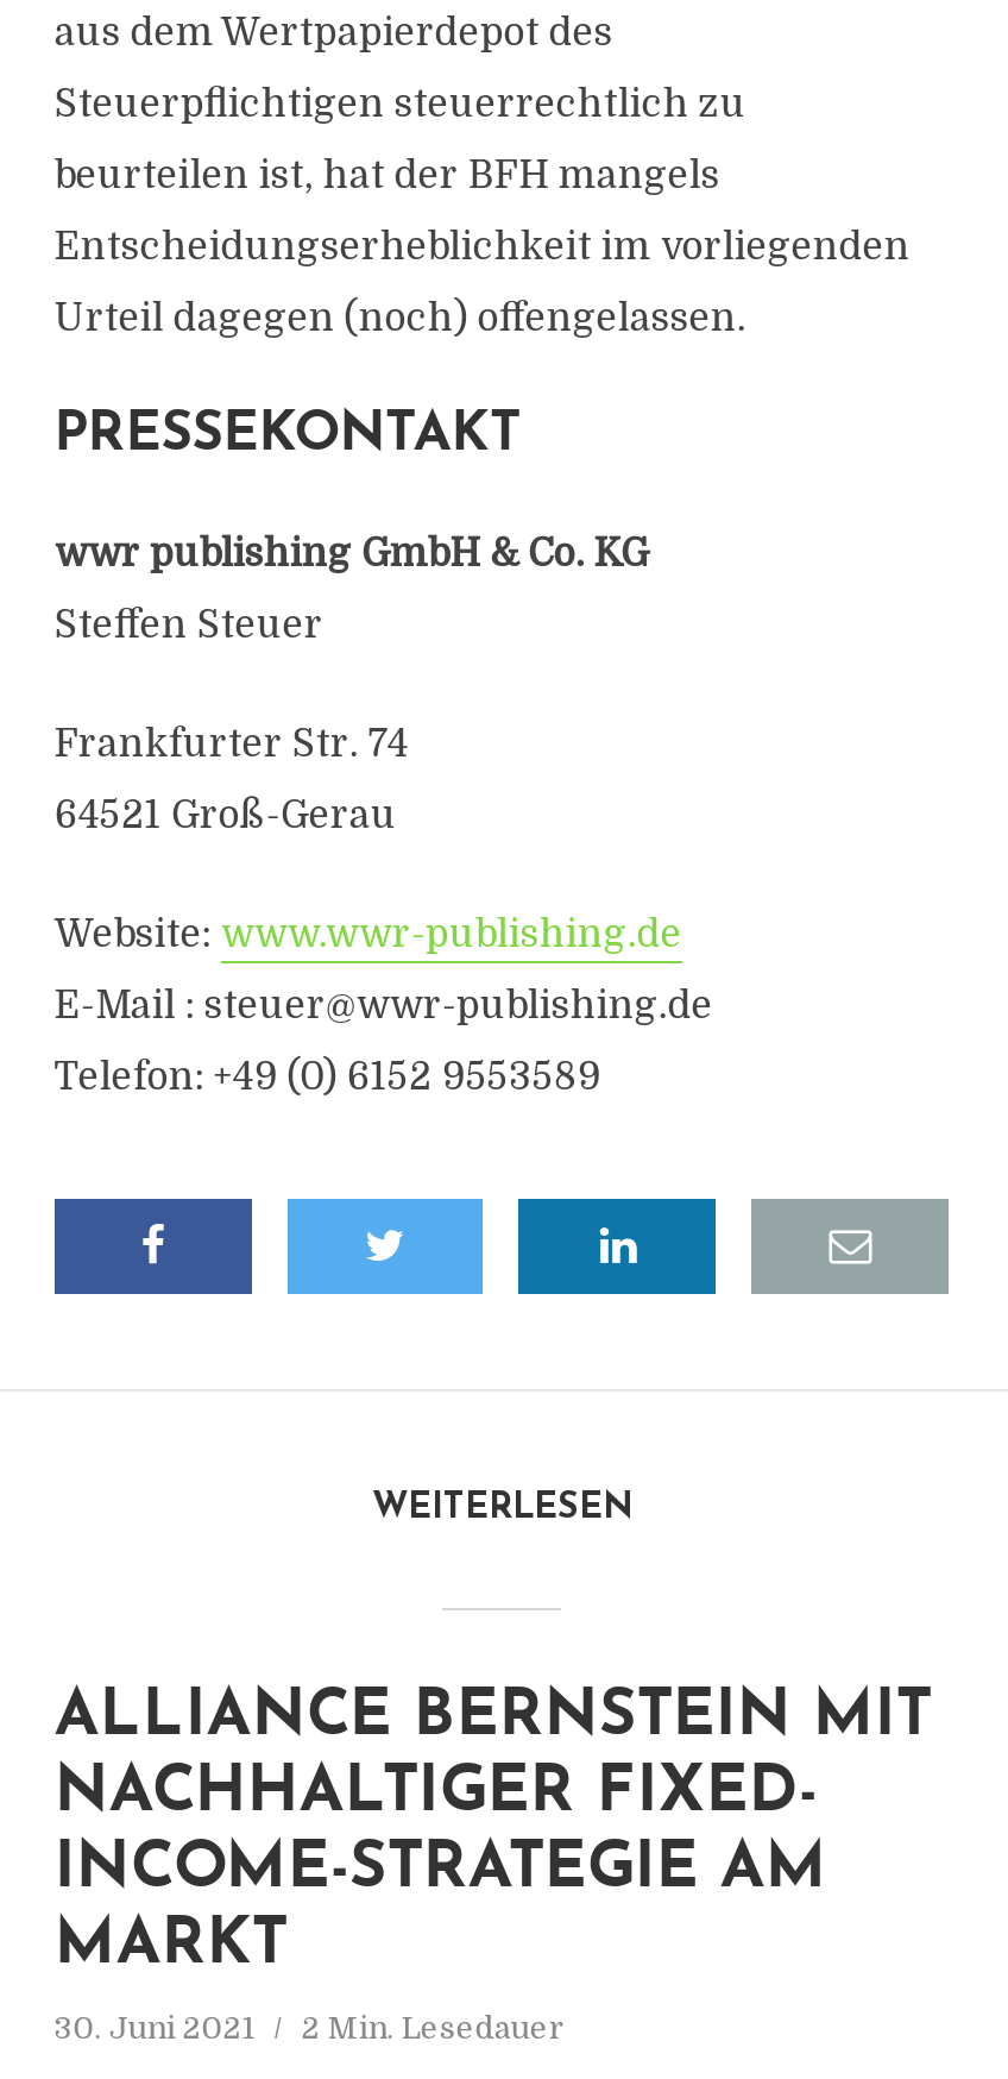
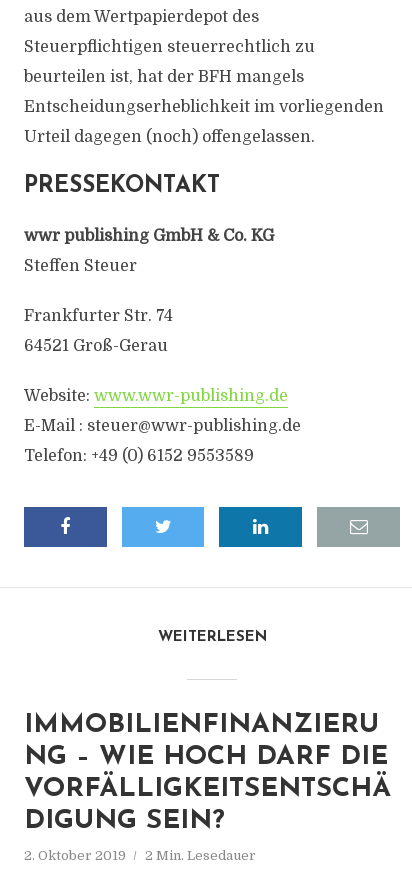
- ALLIANCE BERNSTEIN MIT
- NACHHALTIGER FIXED-
- INCOME-STRATEGIE AM
- MARKT
+ IMMOBILIENFINANZIERU
+ NG – WIE HOCH DARF DIE
+ VORFÄLLIGKEITSENTSCHÄ
+ DIGUNG SEIN?

- 30. Juni 2021 2 Min. Lesedauer
+ 2. Oktober 2019 2 Min. Lesedauer
